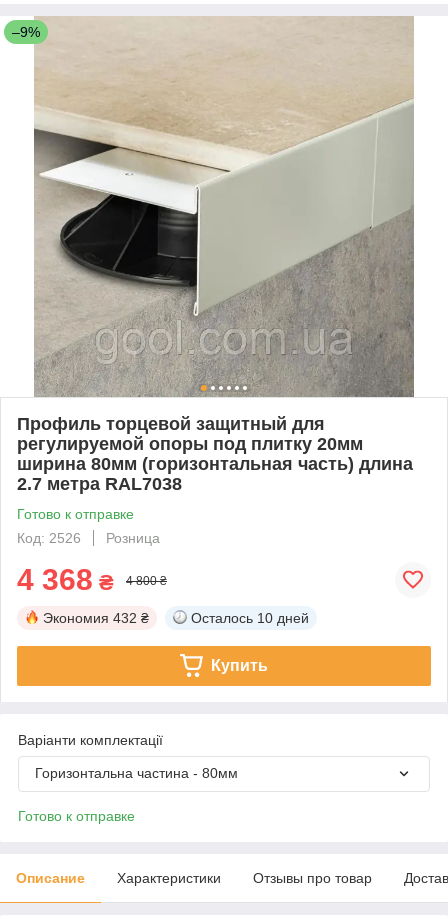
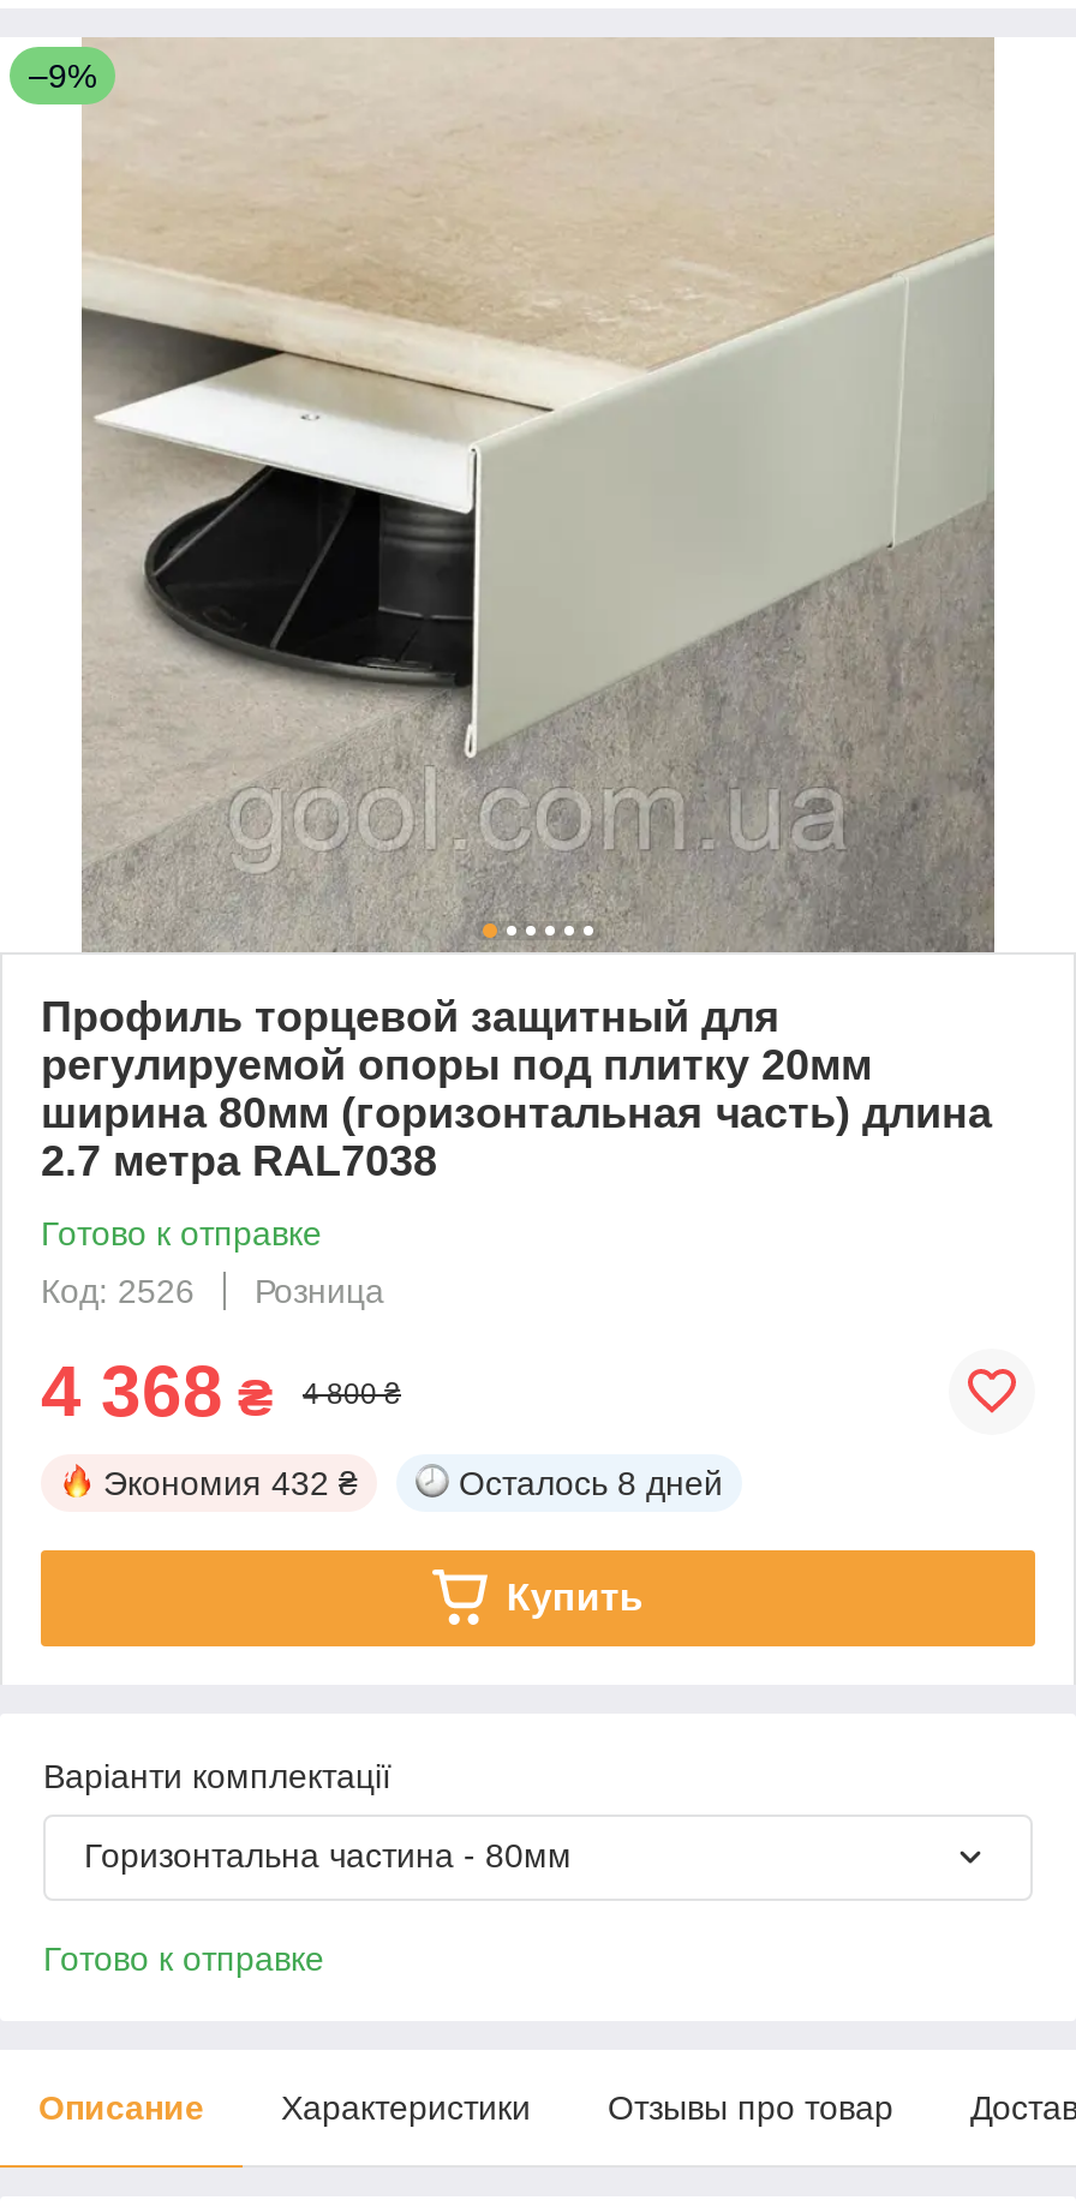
- Осталось 10 дней
+ Осталось 8 дней
